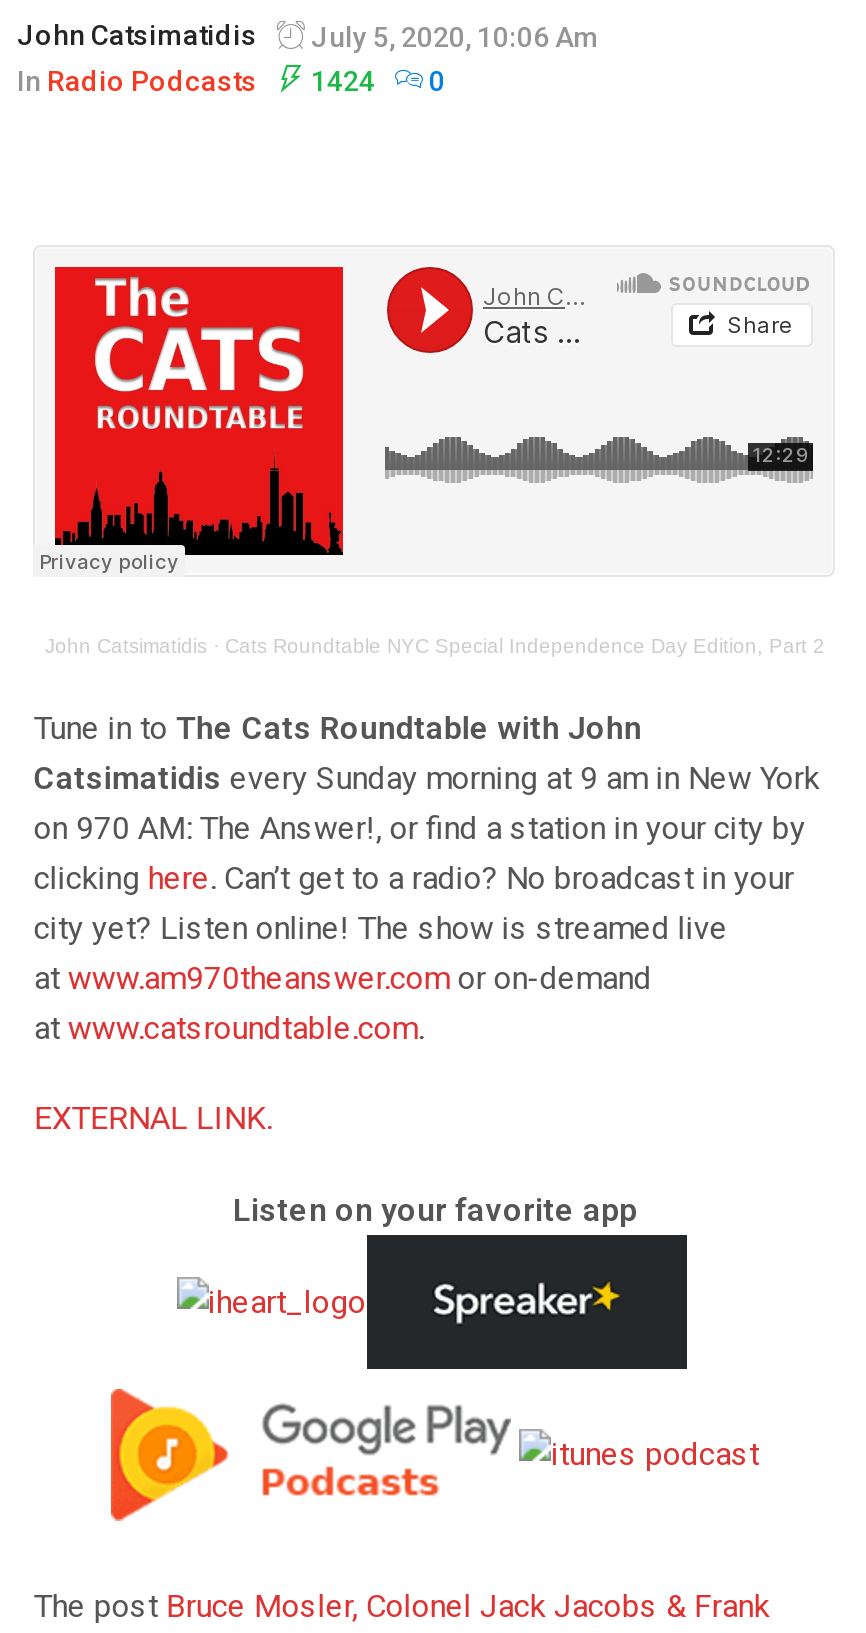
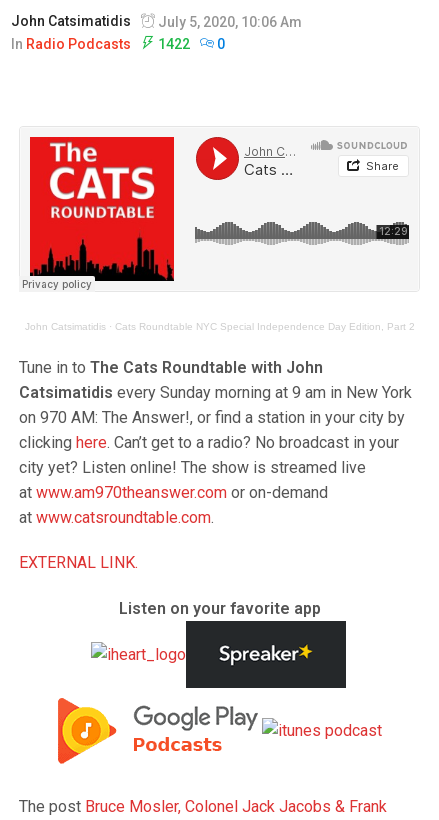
- In Radio Podcasts 1424 0
+ In Radio Podcasts 1422 0
